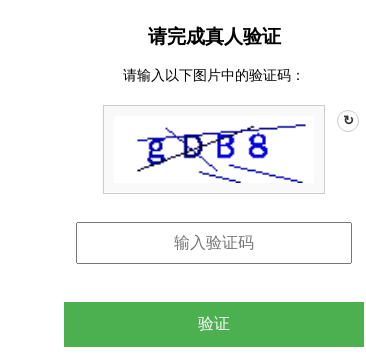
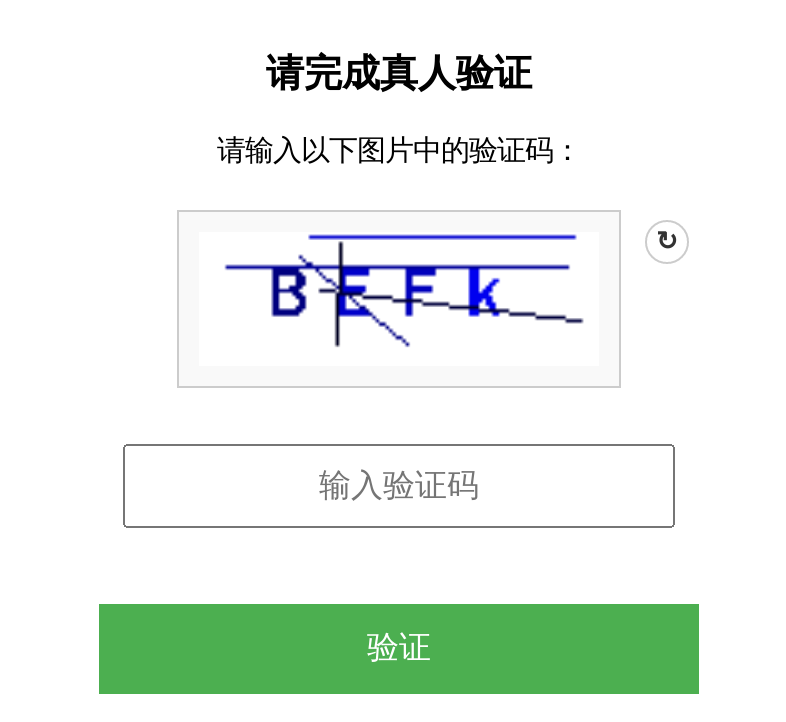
- [image]
+ [image]
